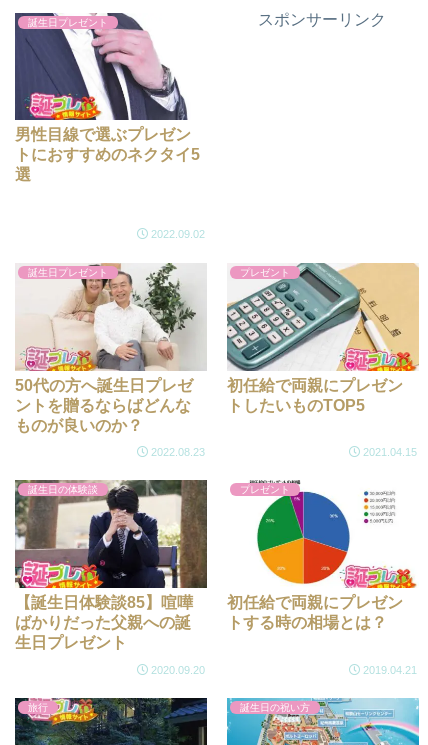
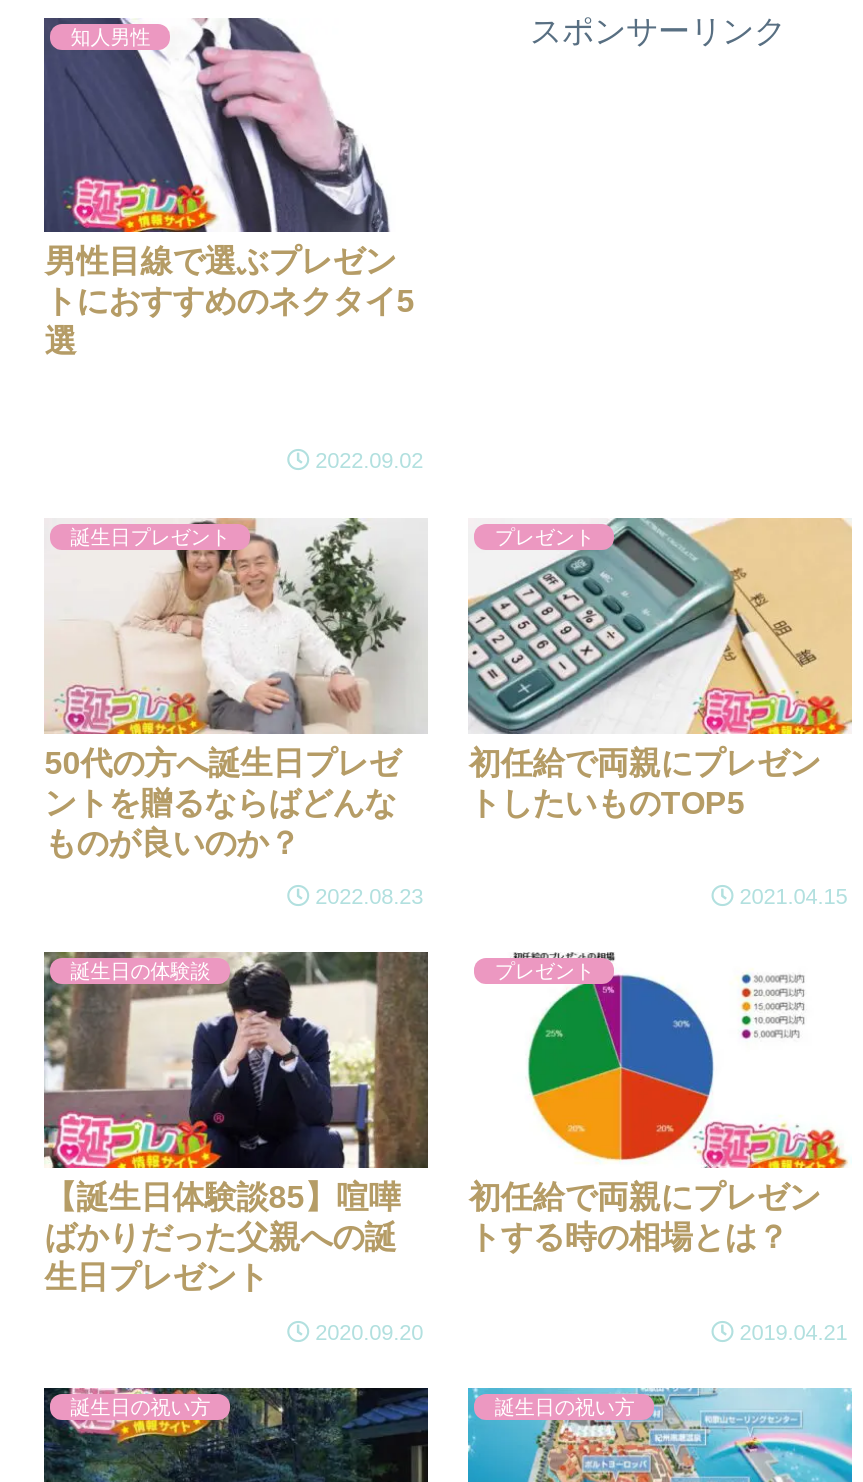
- 誕生日プレゼント
+ 知人男性

- 旅行
+ 誕生日の祝い方
